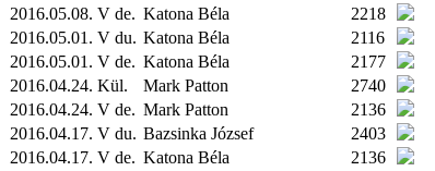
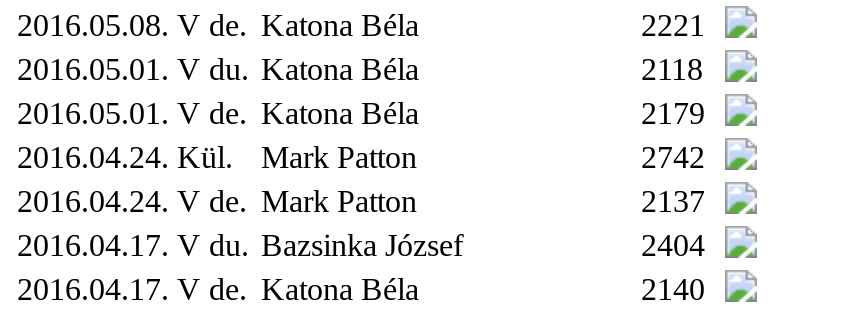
- 2218
+ 2221

- 2116
+ 2118

- 2177
+ 2179

- 2740
+ 2742

- 2136
+ 2137

- 2403
+ 2404

- 2136
+ 2140
